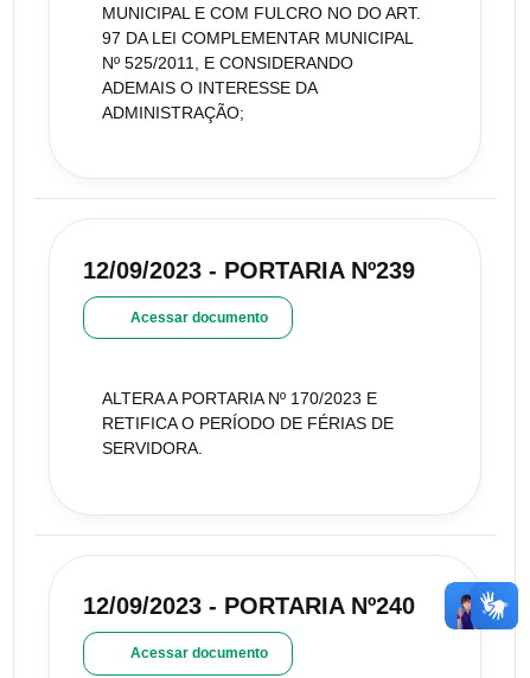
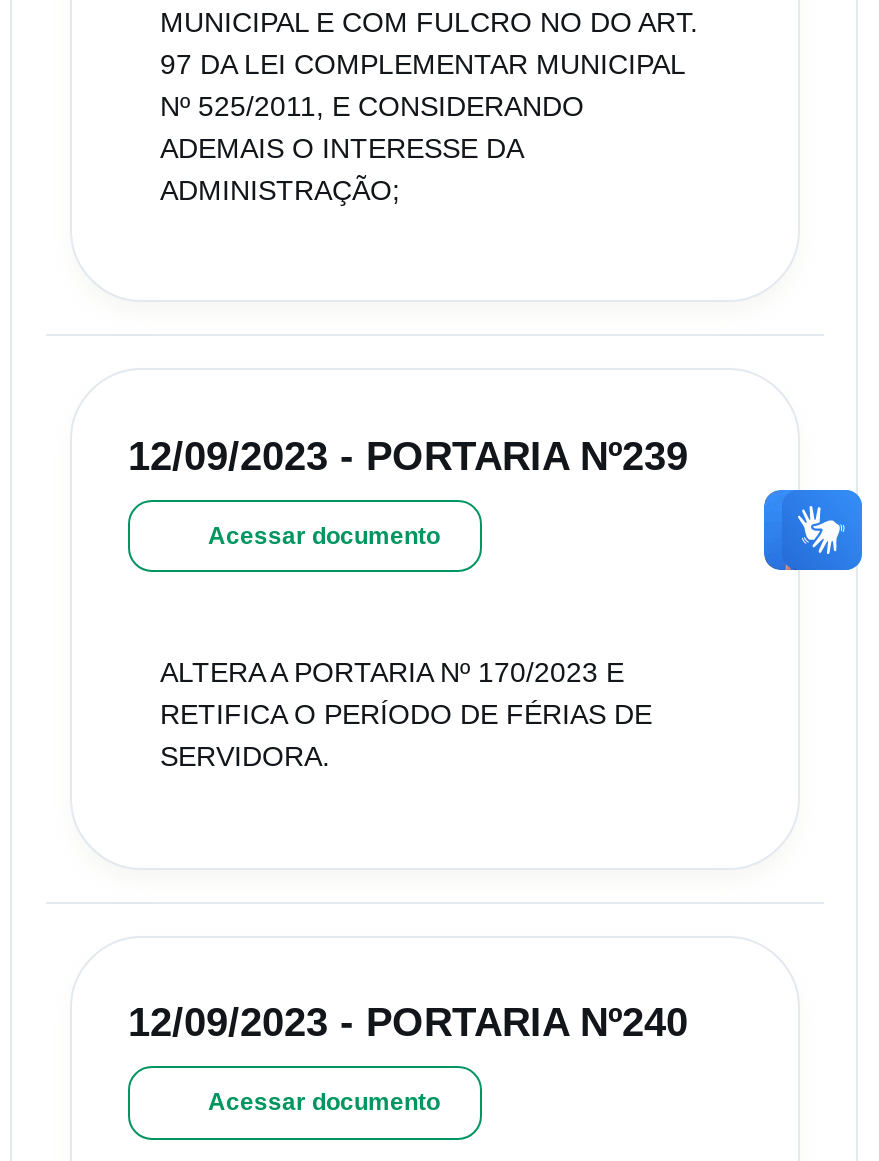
+ [image]

- [image]
